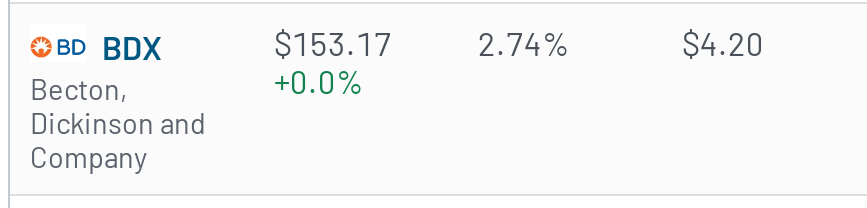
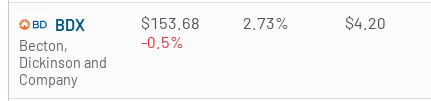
- $153.17
+ $153.68

- 2.74%
+ 2.73%

- +0.0%
+ -0.5%
